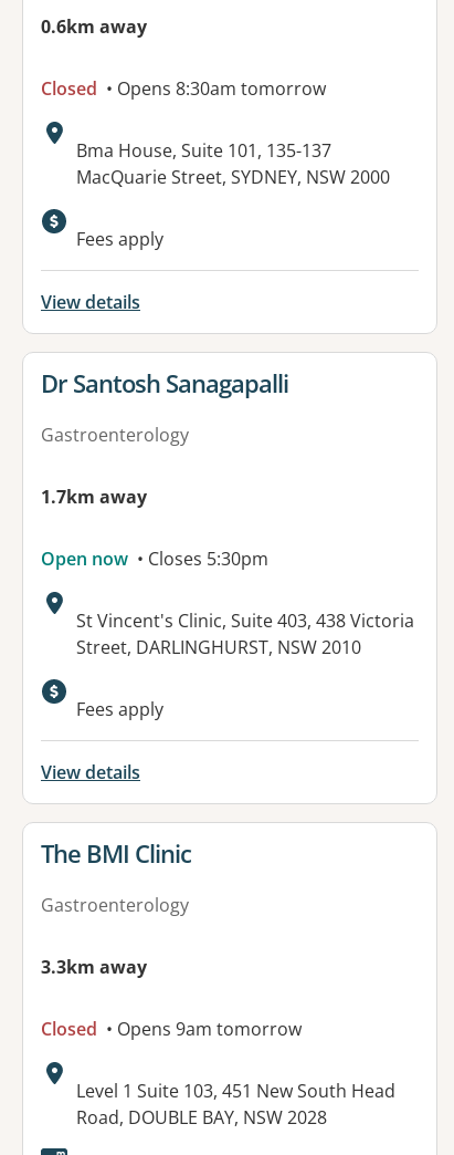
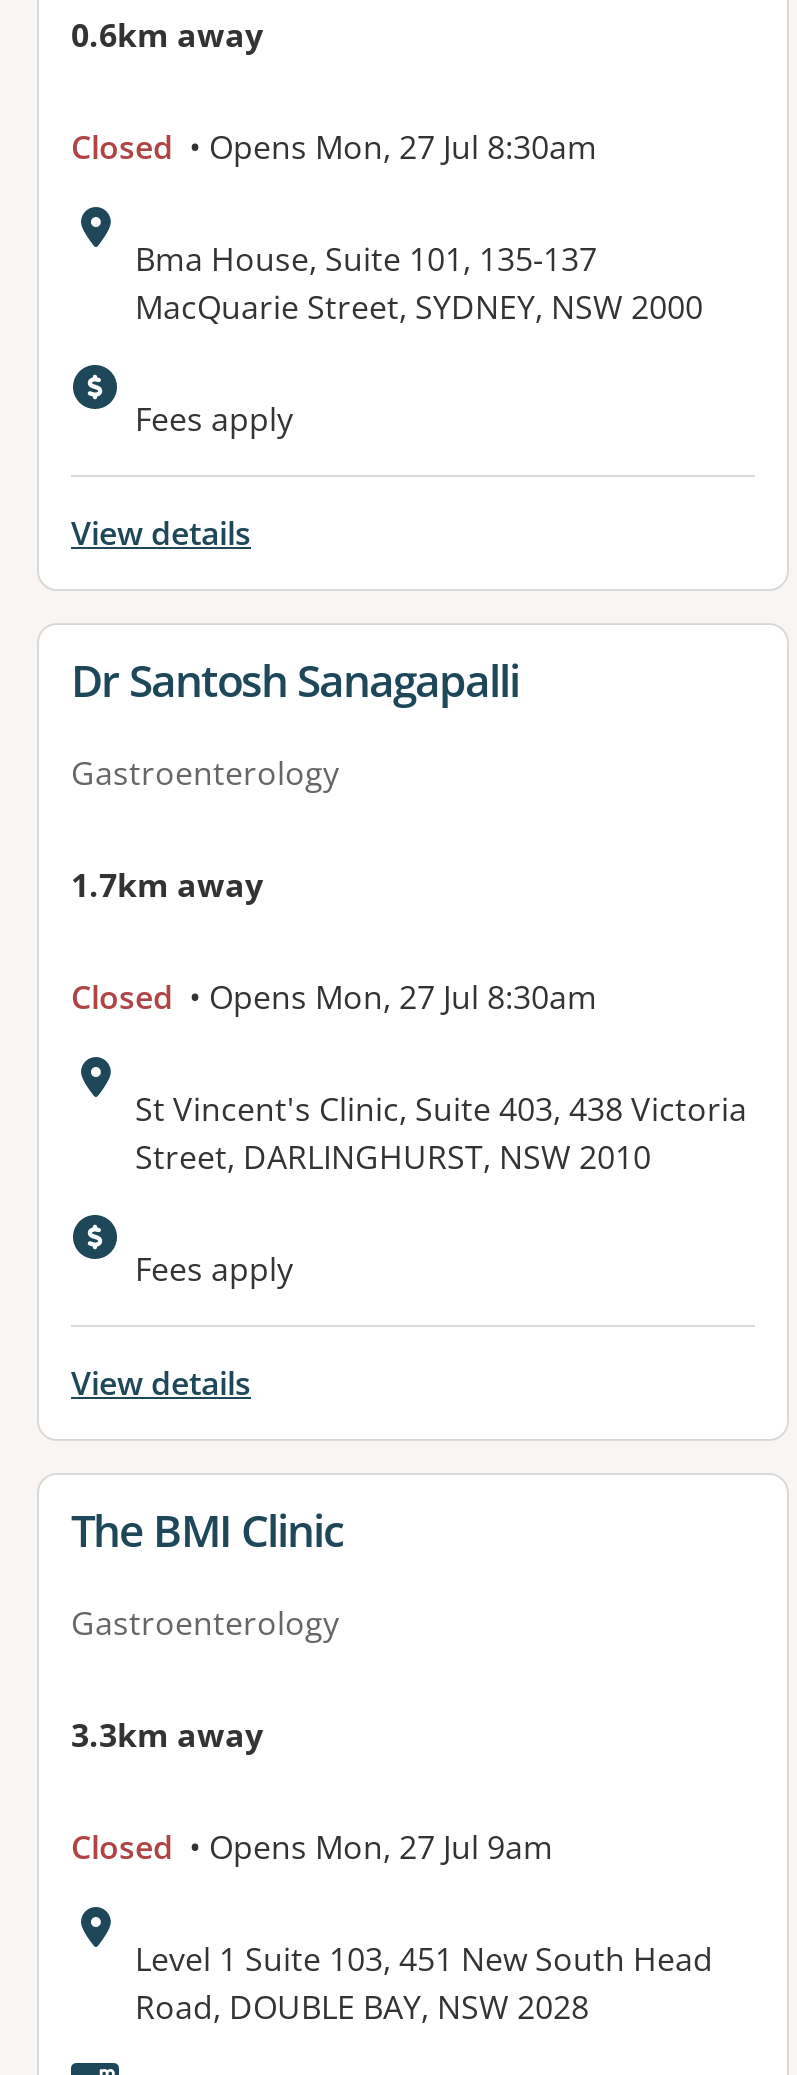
- Closed • Opens 8:30am tomorrow
+ Closed • Opens Mon, 27 Jul 8:30am

- Open now • Closes 5:30pm
+ Closed • Opens Mon, 27 Jul 8:30am

- Closed • Opens 9am tomorrow
+ Closed • Opens Mon, 27 Jul 9am
